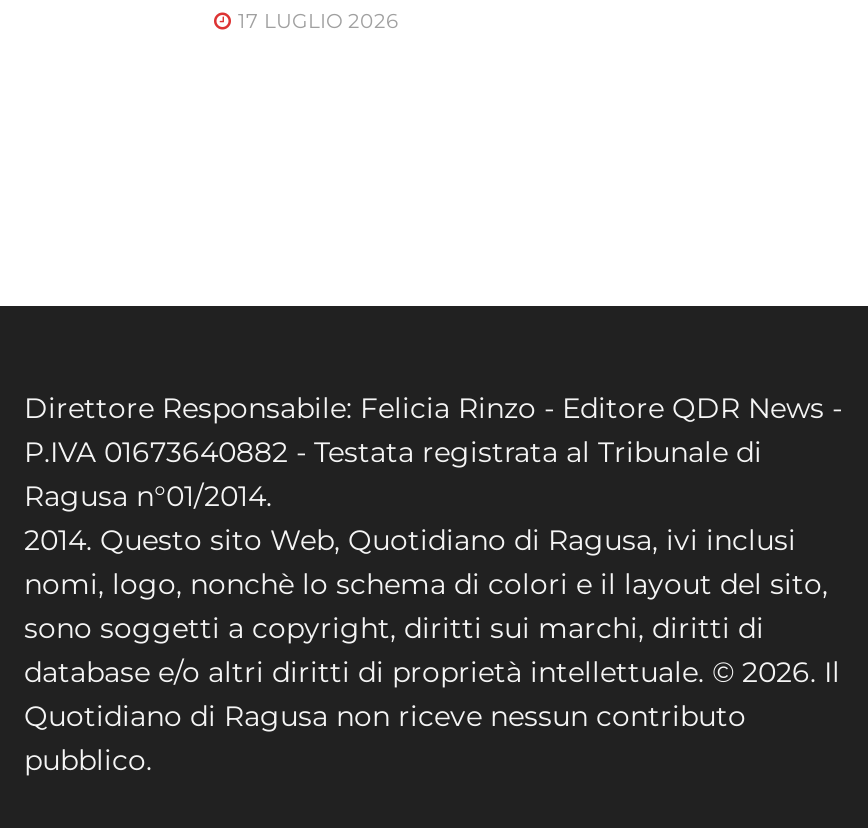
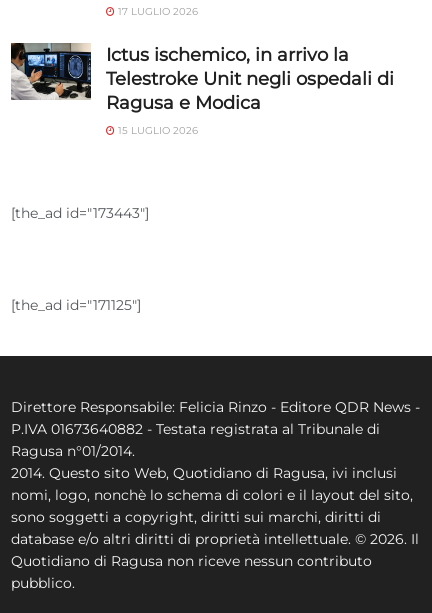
+ [image]
+ Ictus ischemico, in arrivo la
+ Telestroke Unit negli ospedali di
+ Ragusa e Modica
+ 15 LUGLIO 2026

+ [the_ad id="173443"]

+ [the_ad id="171125"]
